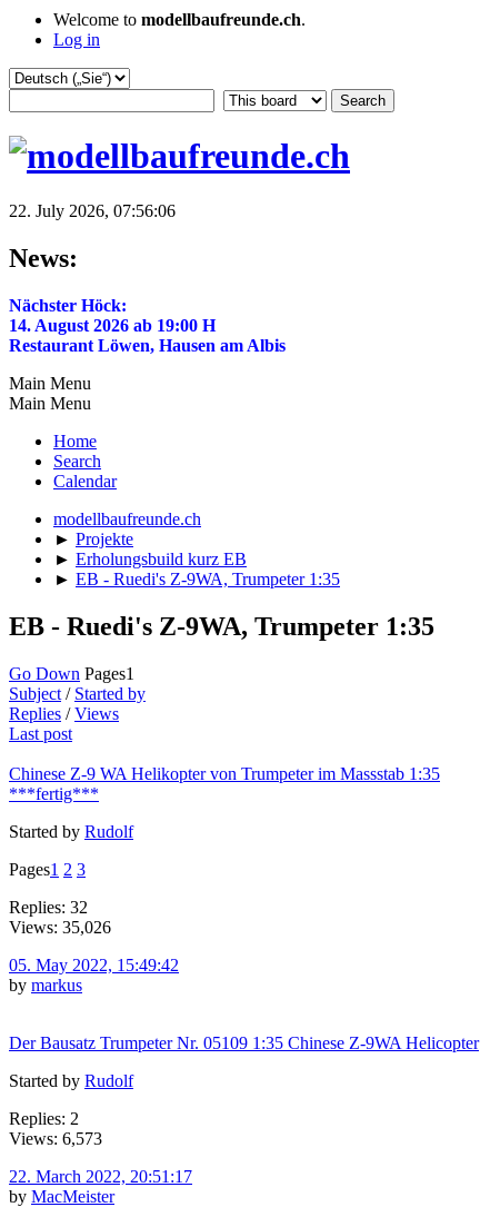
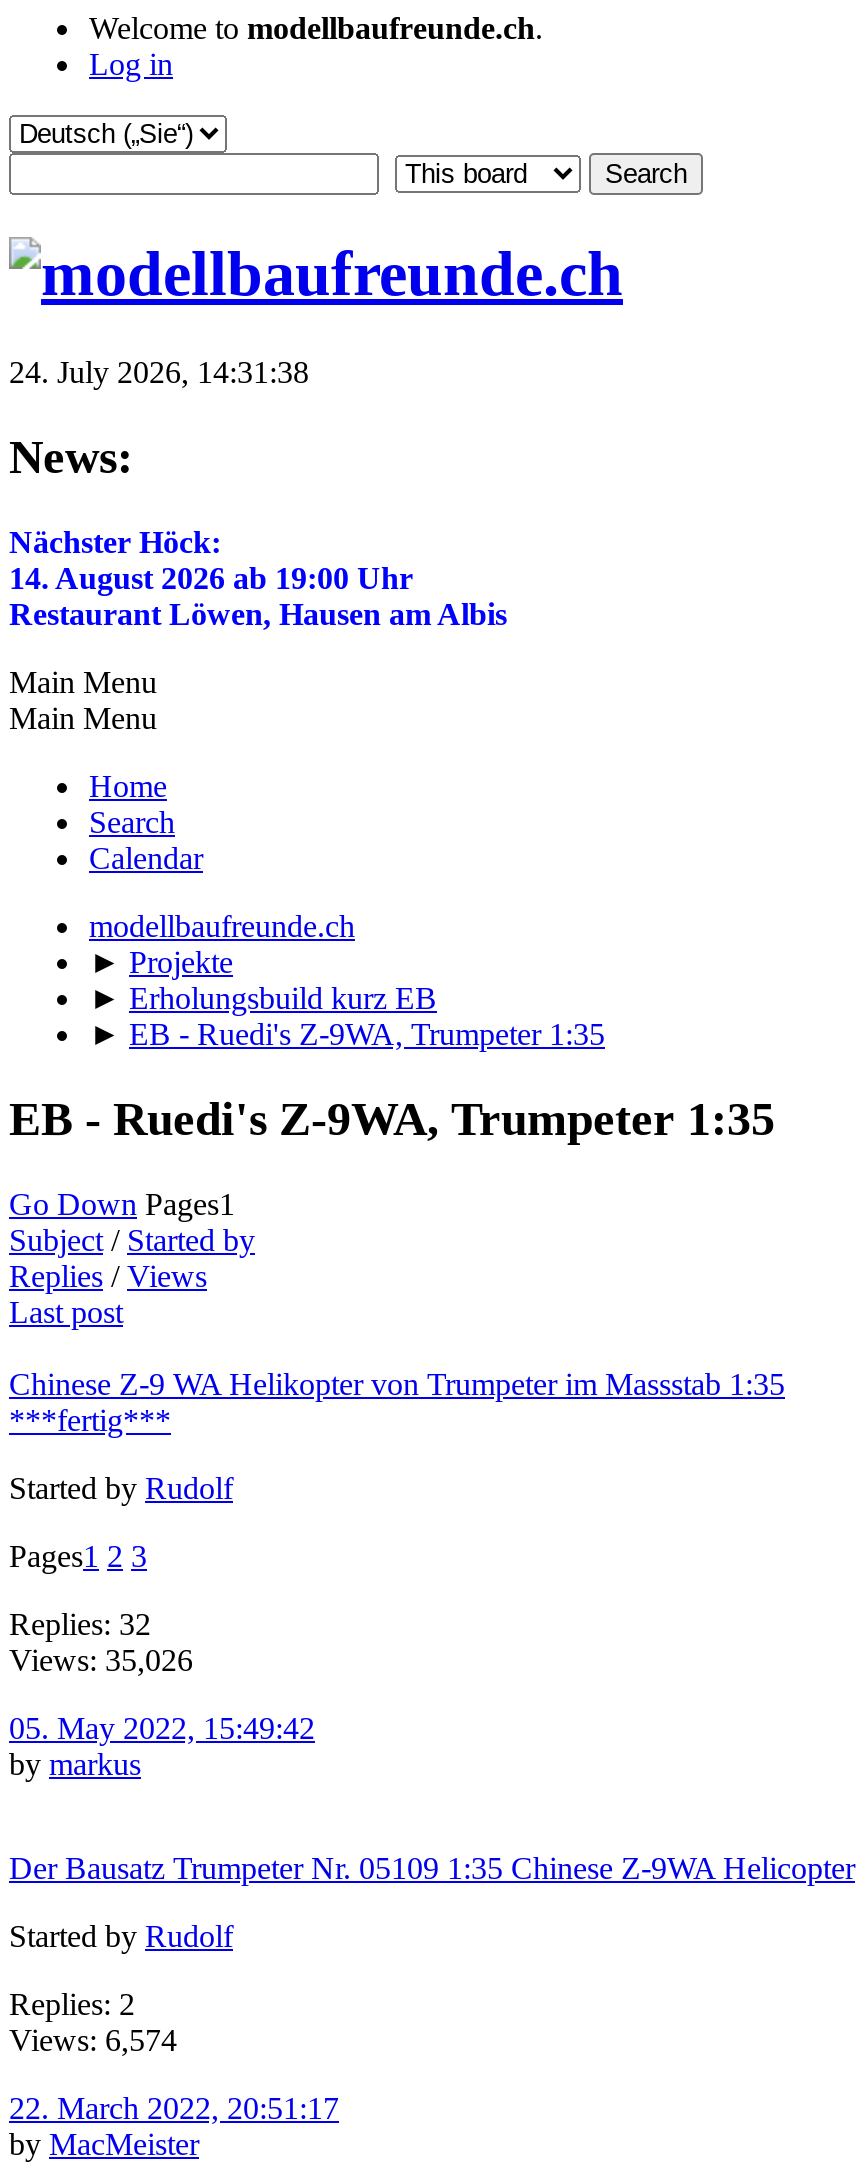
- 22. July 2026, 07:56:06
+ 24. July 2026, 14:31:38

- 14. August 2026 ab 19:00 H
+ 14. August 2026 ab 19:00 Uhr

- Views: 6,573
+ Views: 6,574
